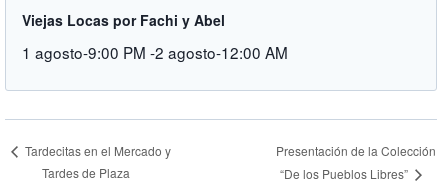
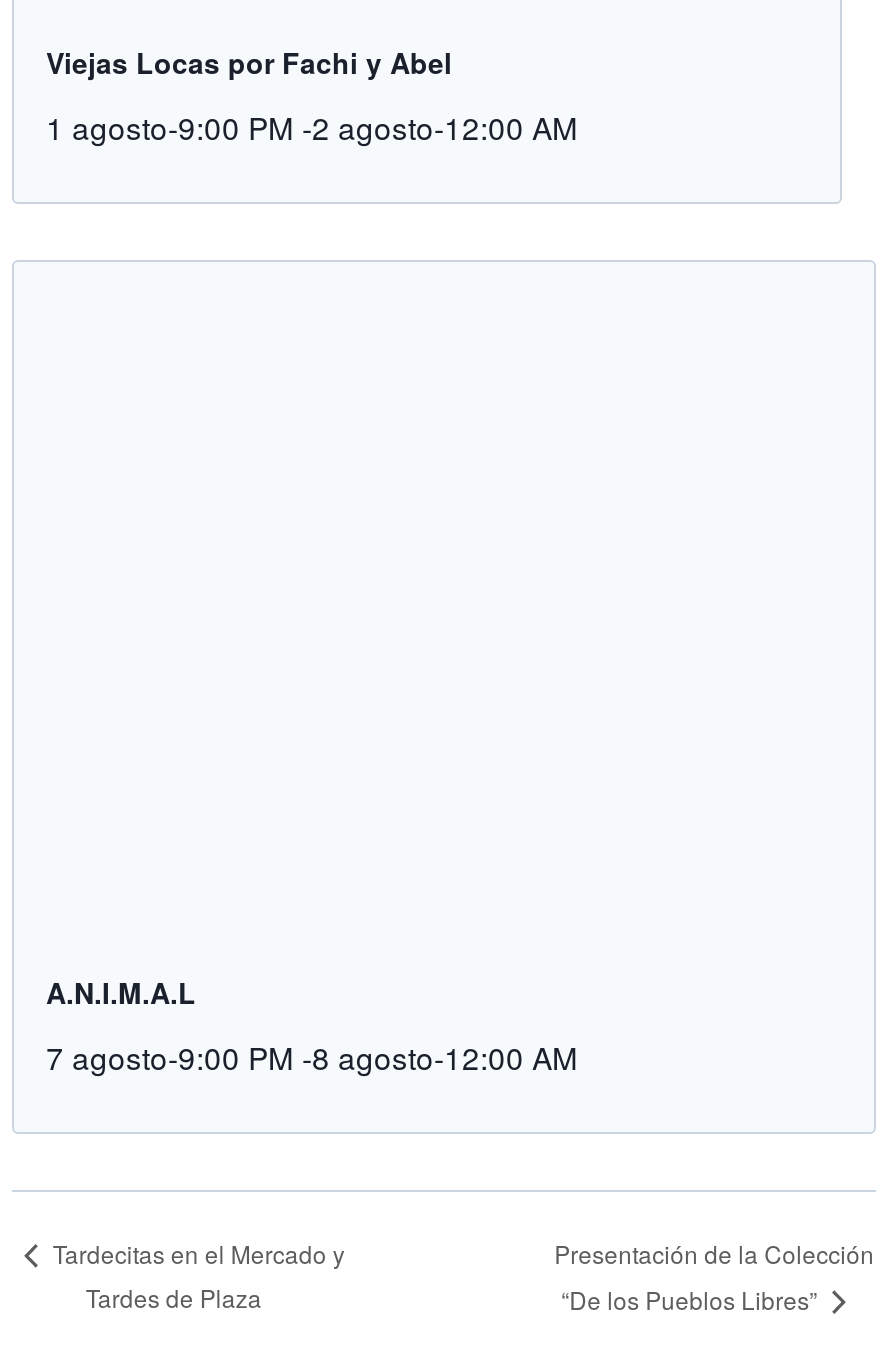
+ A.N.I.M.A.L
+ 7 agosto-9:00 PM - 8 agosto-12:00 AM
